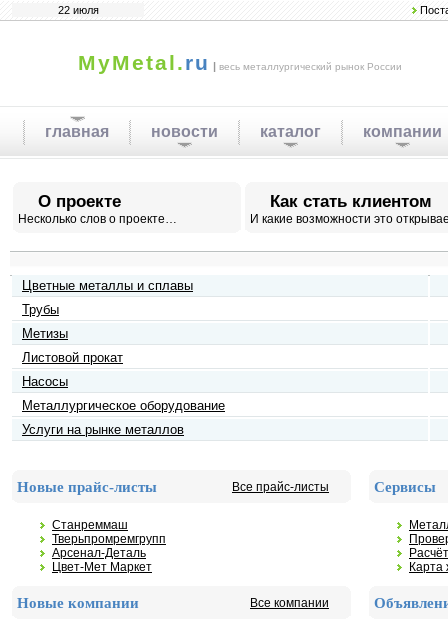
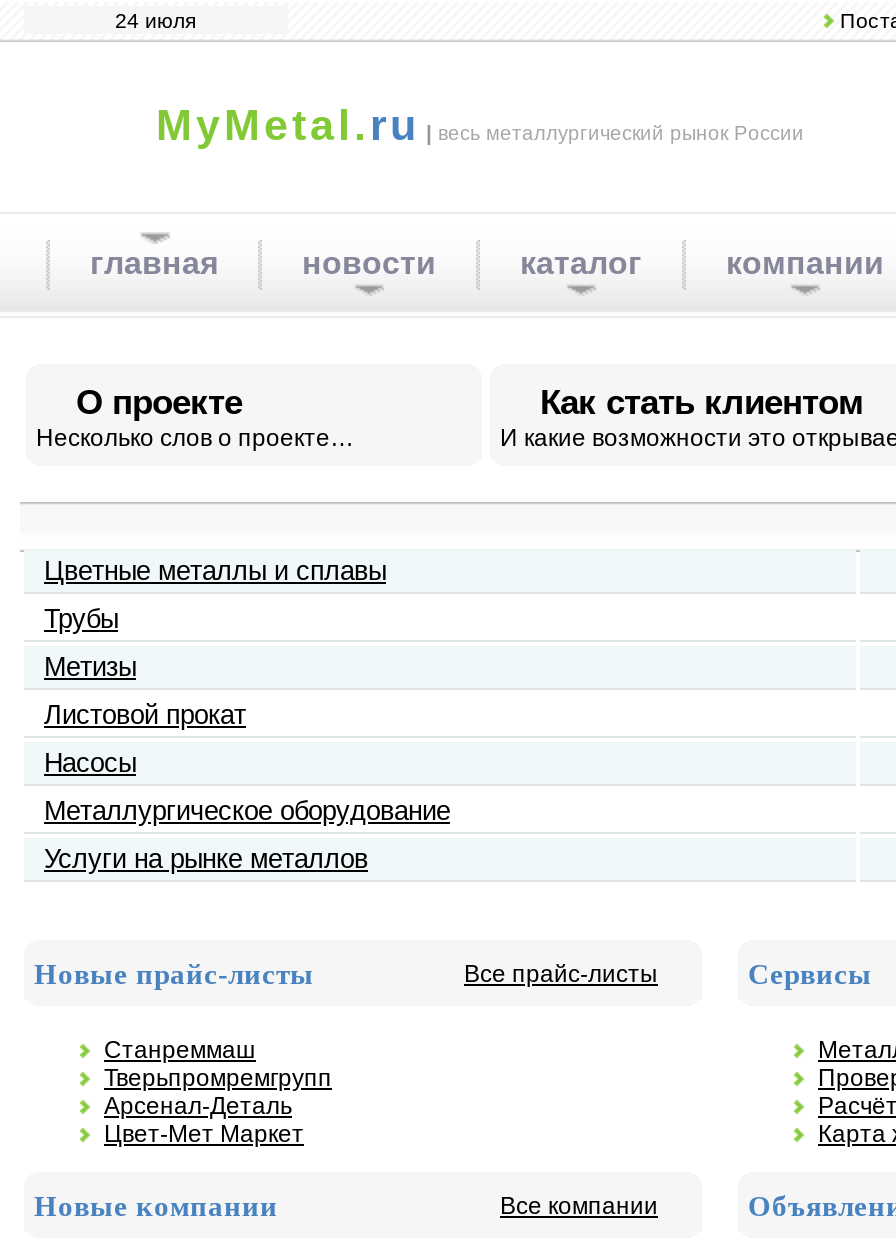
- 22 июля
+ 24 июля
